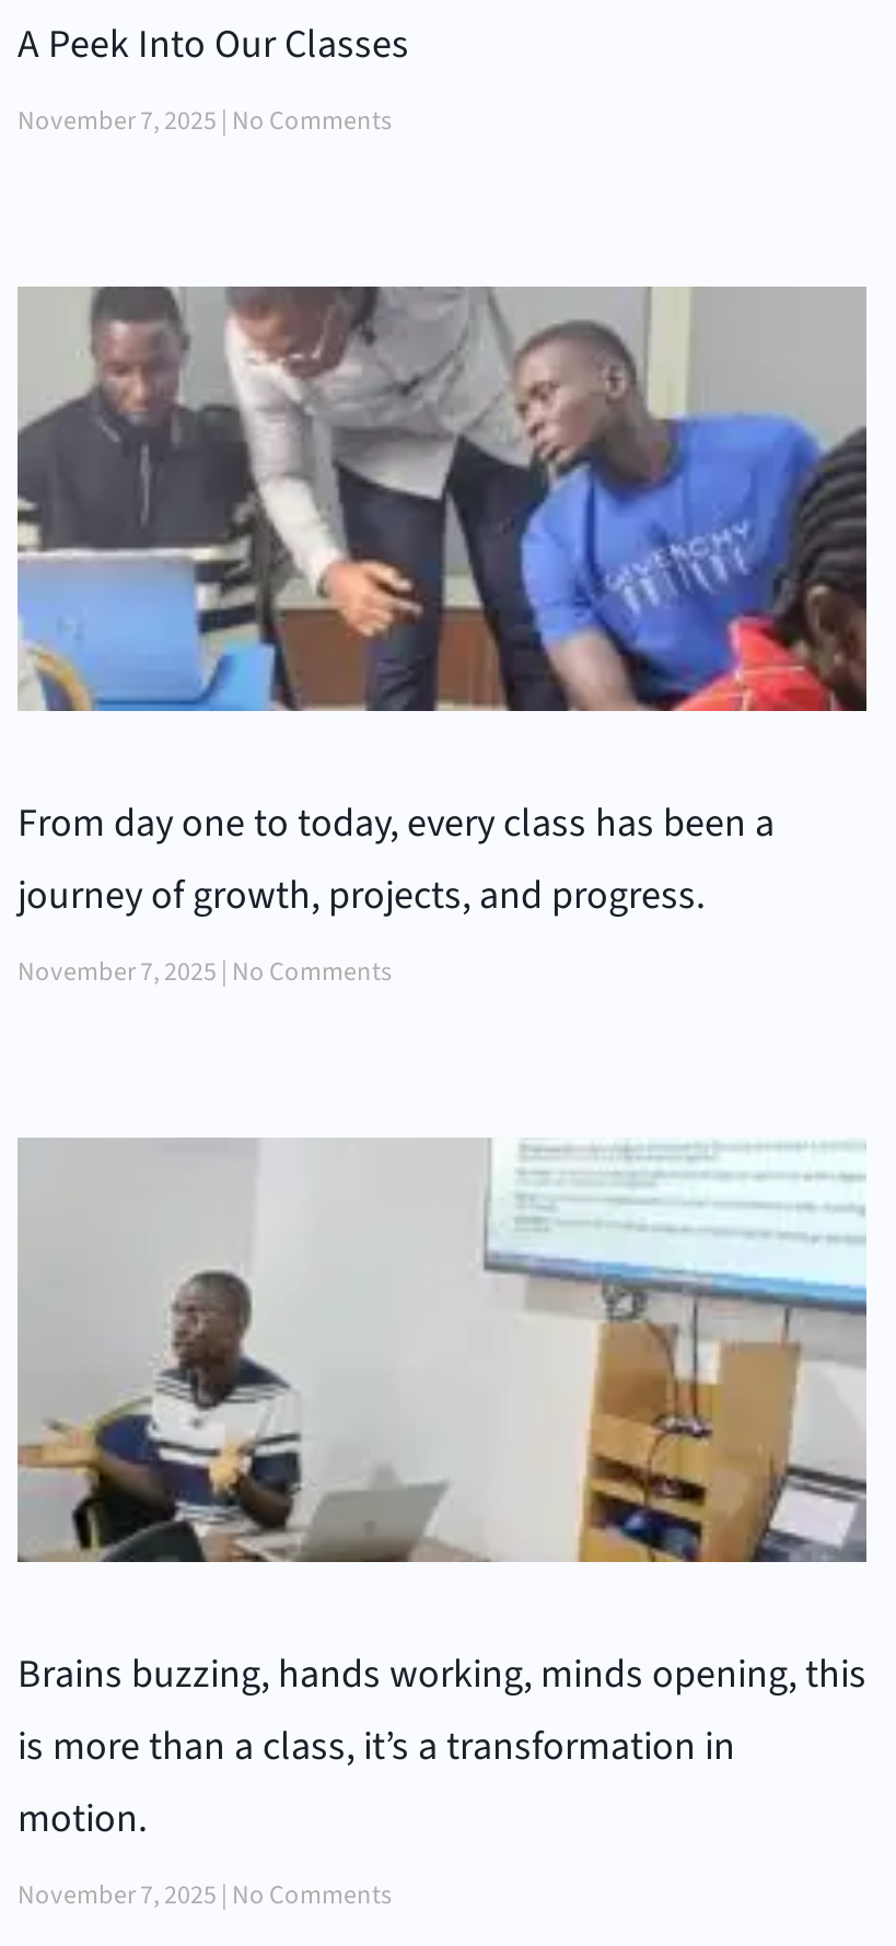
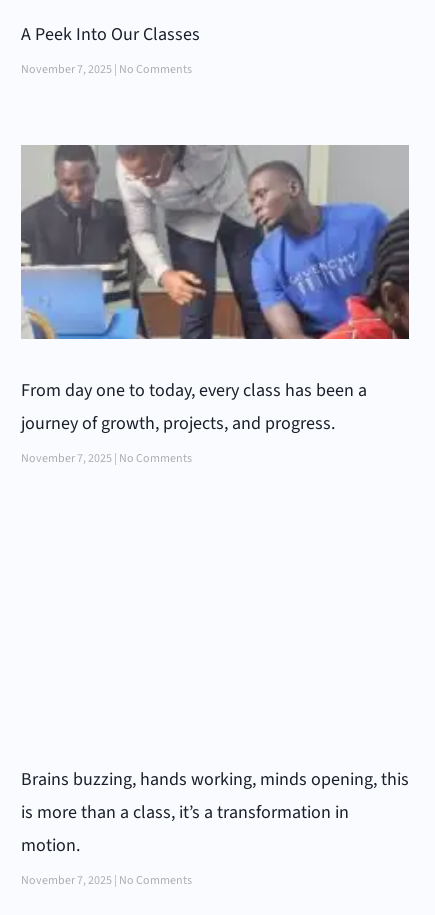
- [image]
